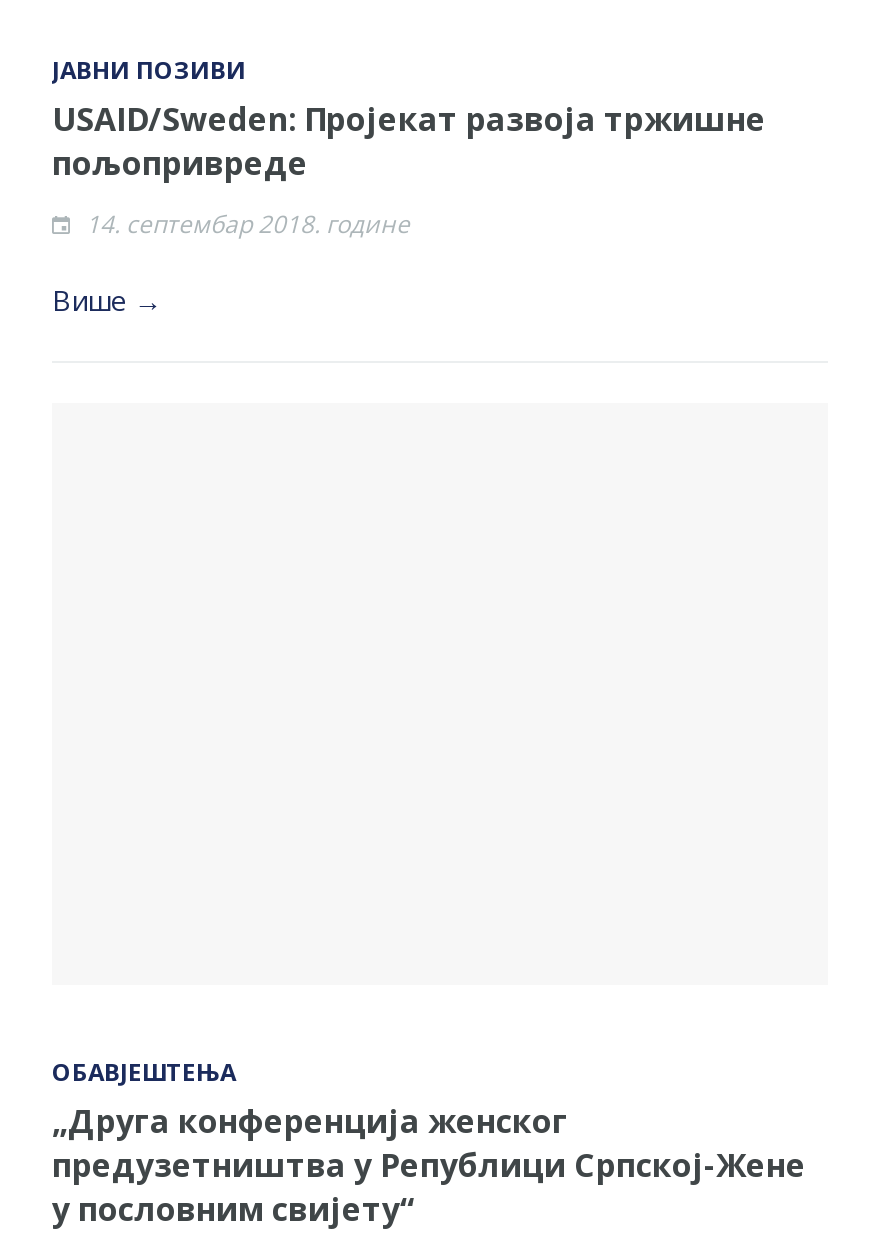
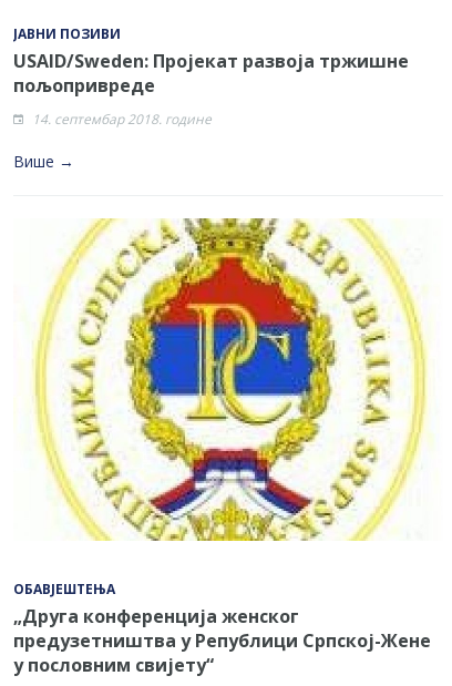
+ [image]
